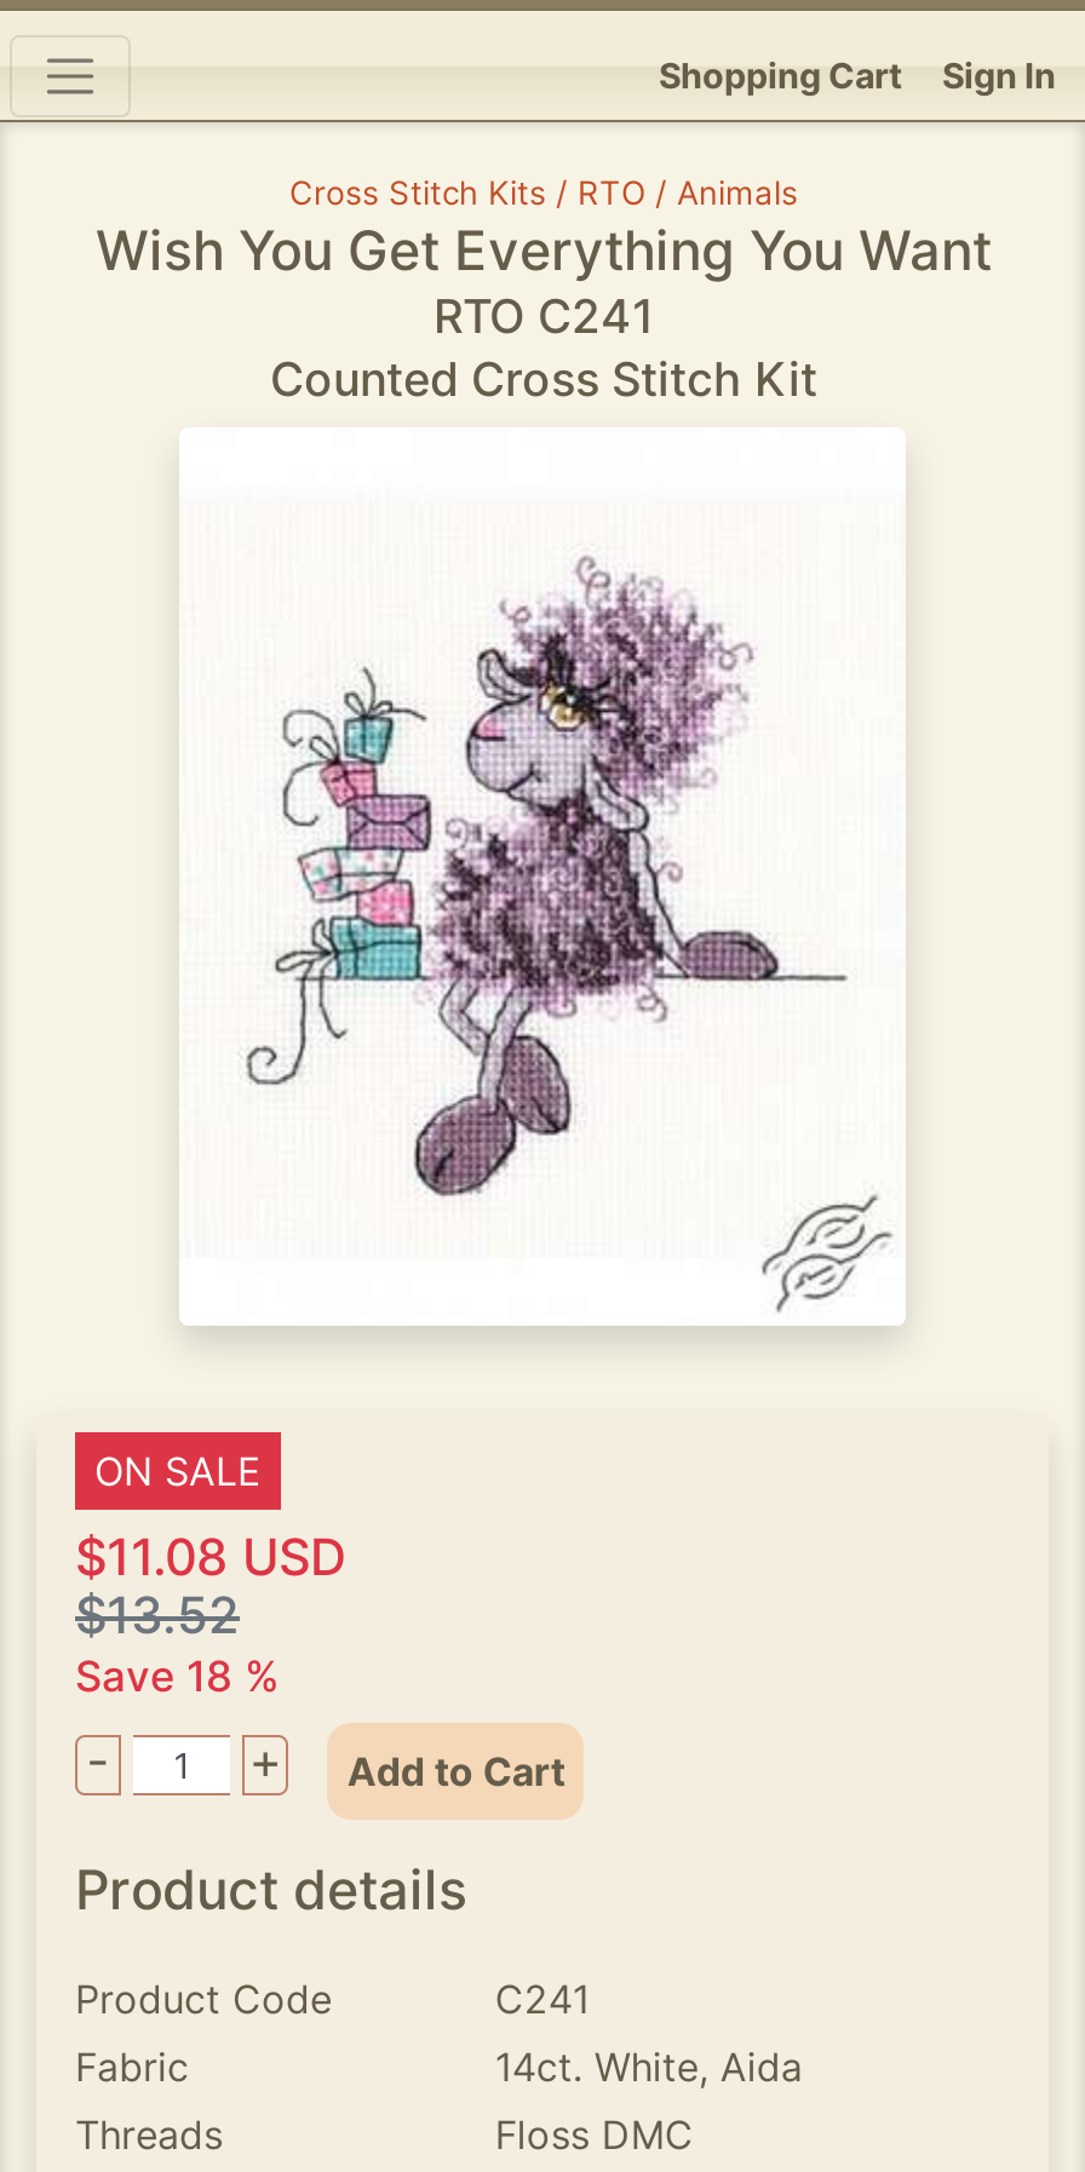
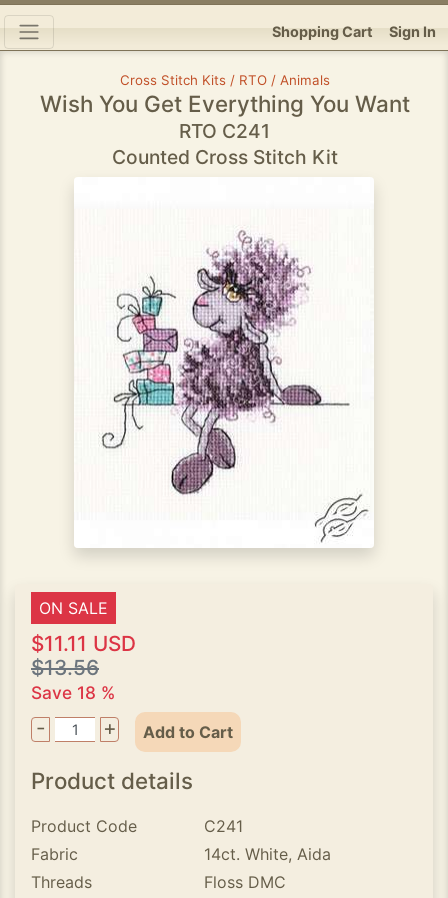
- $11.08 USD
+ $11.11 USD

- $13.52
+ $13.56
